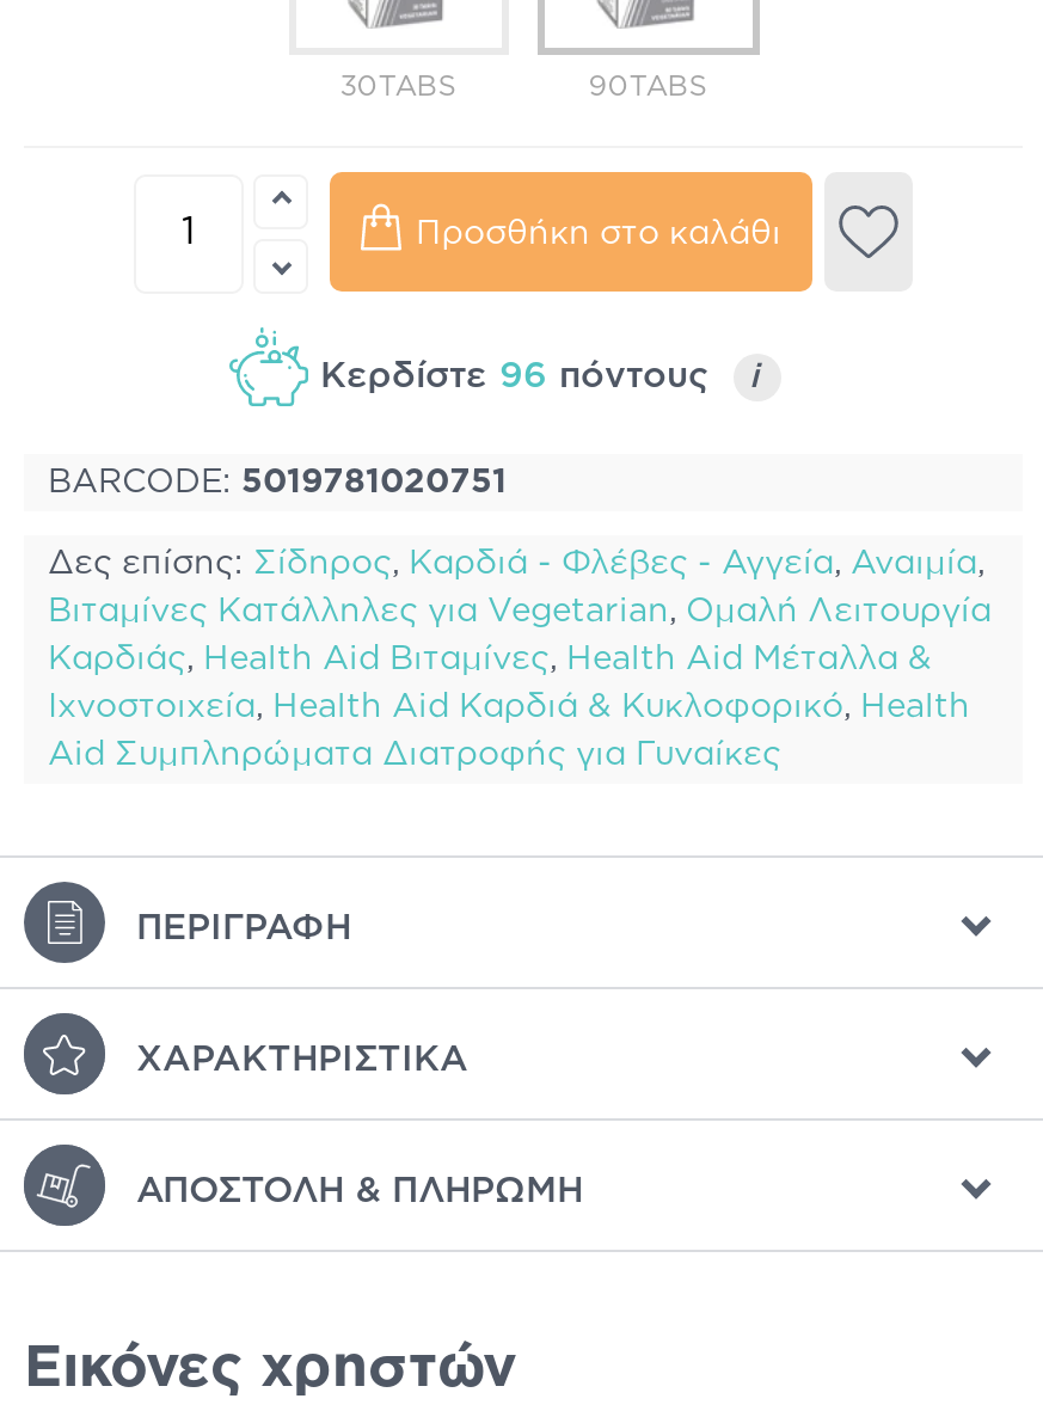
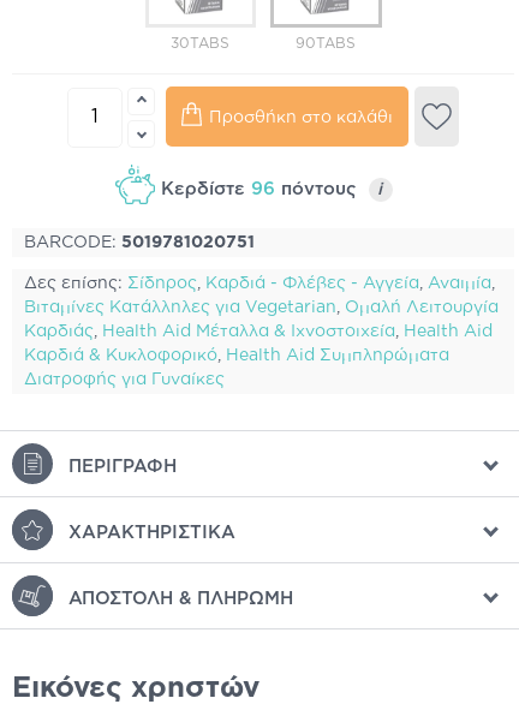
- Καρδιάς, Health Aid Βιταμίνες, Health Aid Μέταλλα &
- Ιχνοστοιχεία, Health Aid Καρδιά & Κυκλοφορικό, Health
- Aid Συμπληρώματα Διατροφής για Γυναίκες
+ Καρδιάς, Health Aid Μέταλλα & Ιχνοστοιχεία, Health Aid
+ Καρδιά & Κυκλοφορικό, Health Aid Συμπληρώματα
+ Διατροφής για Γυναίκες
